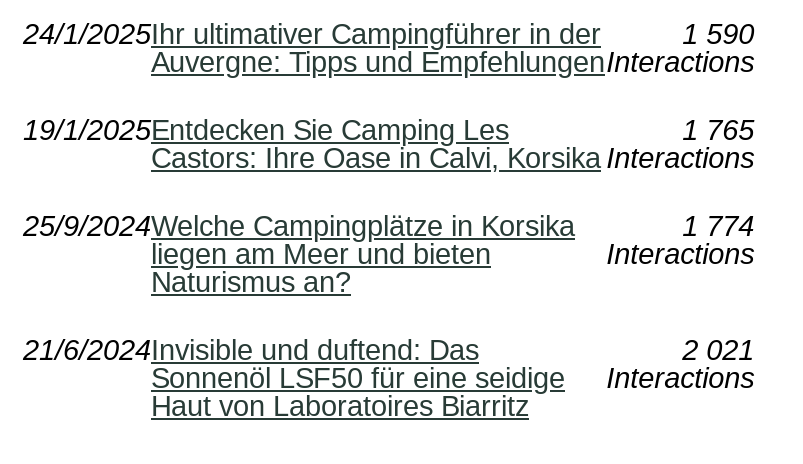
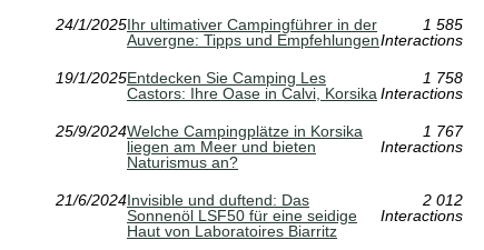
- 1 590
+ 1 585

- 1 765
+ 1 758

- 1 774
+ 1 767

- 2 021
+ 2 012
